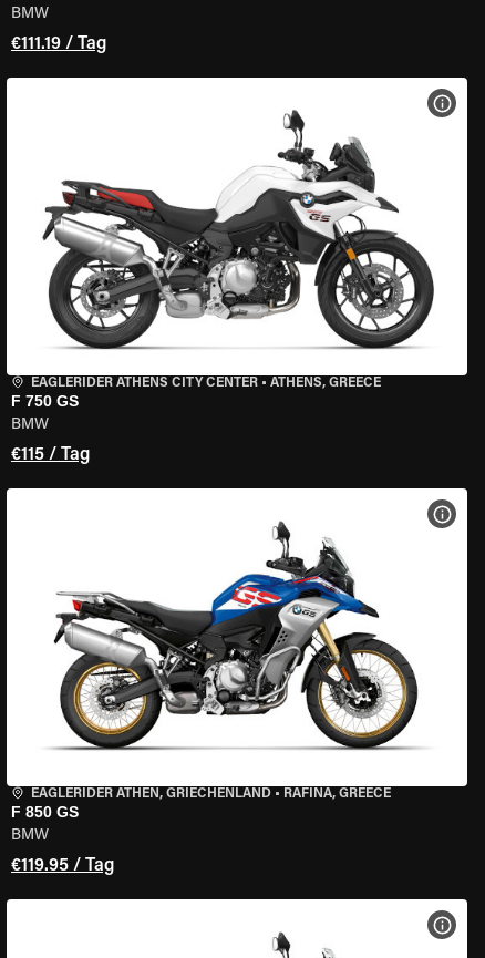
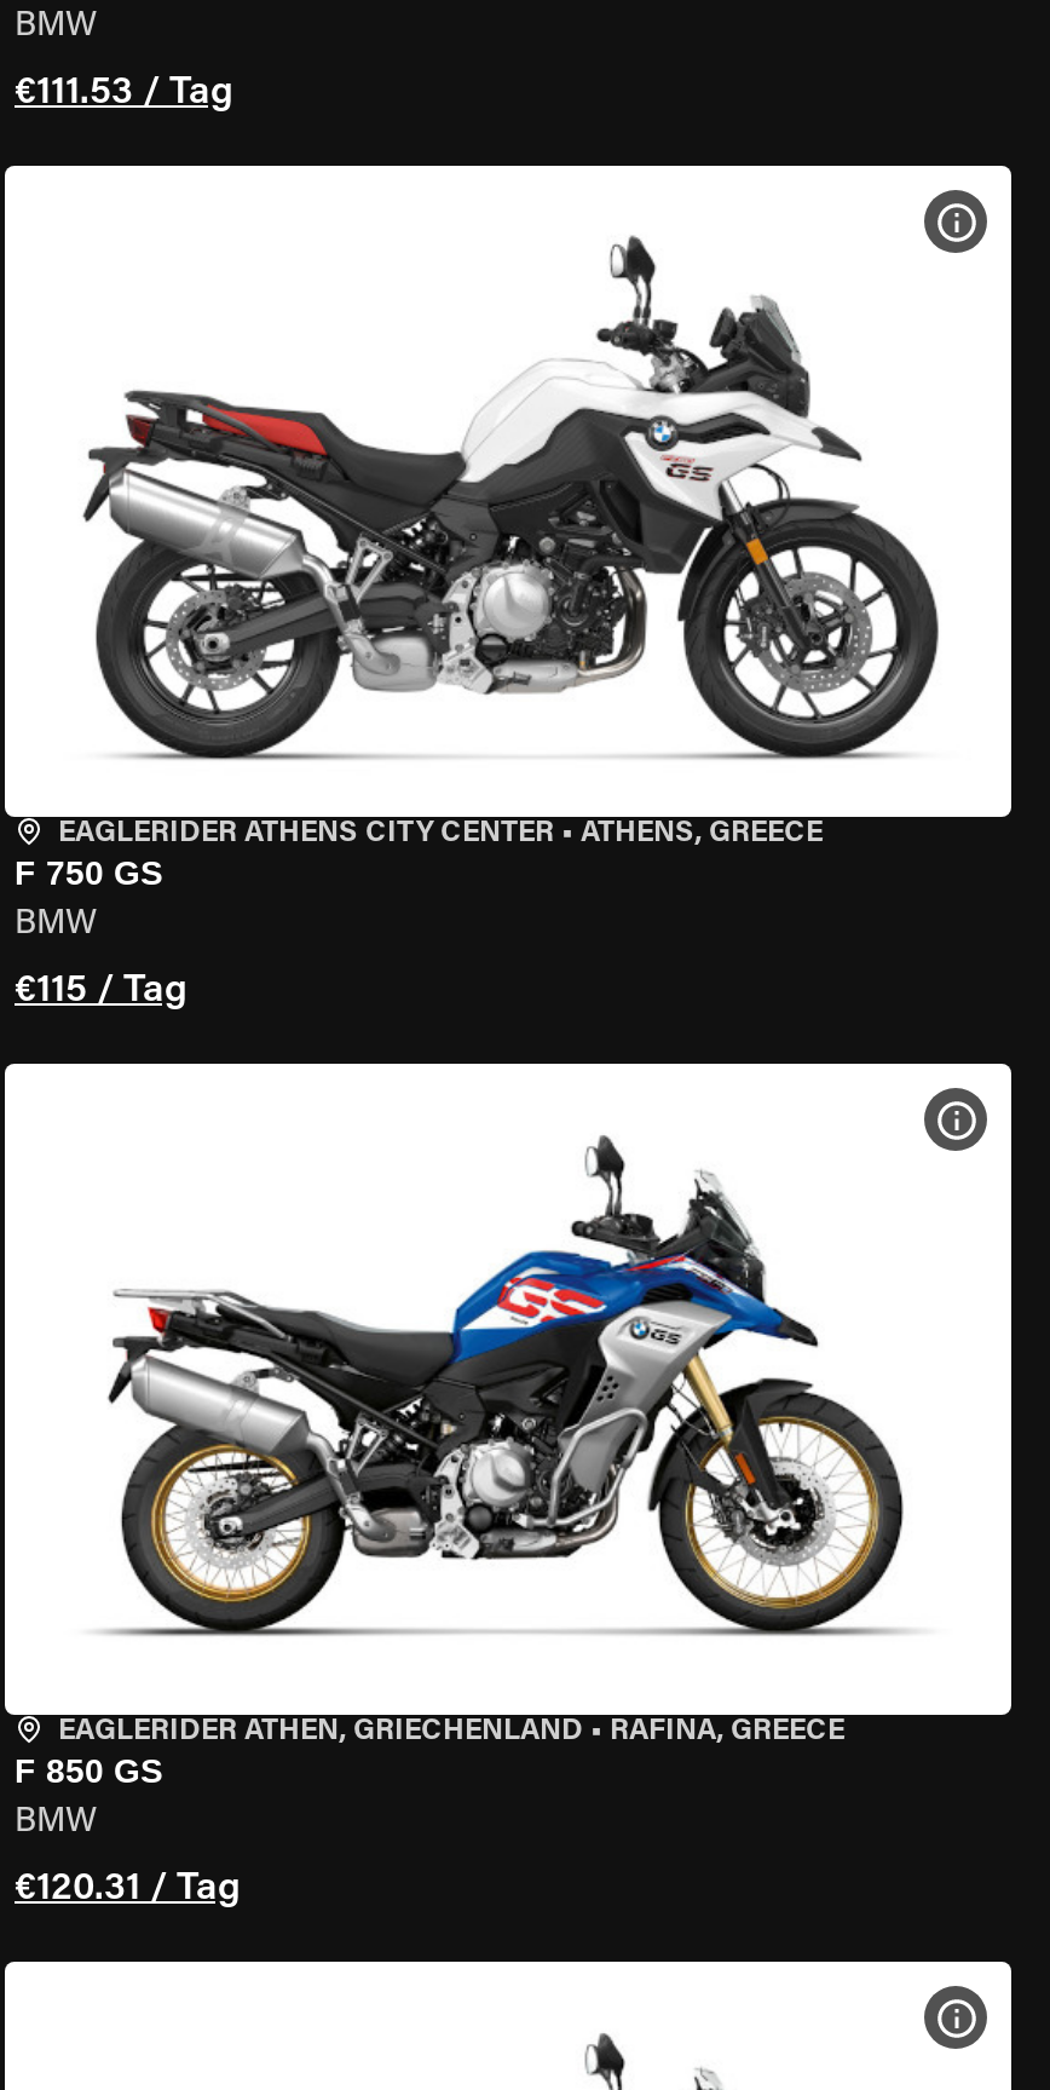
- €111.19 / Tag
+ €111.53 / Tag

- €119.95 / Tag
+ €120.31 / Tag
